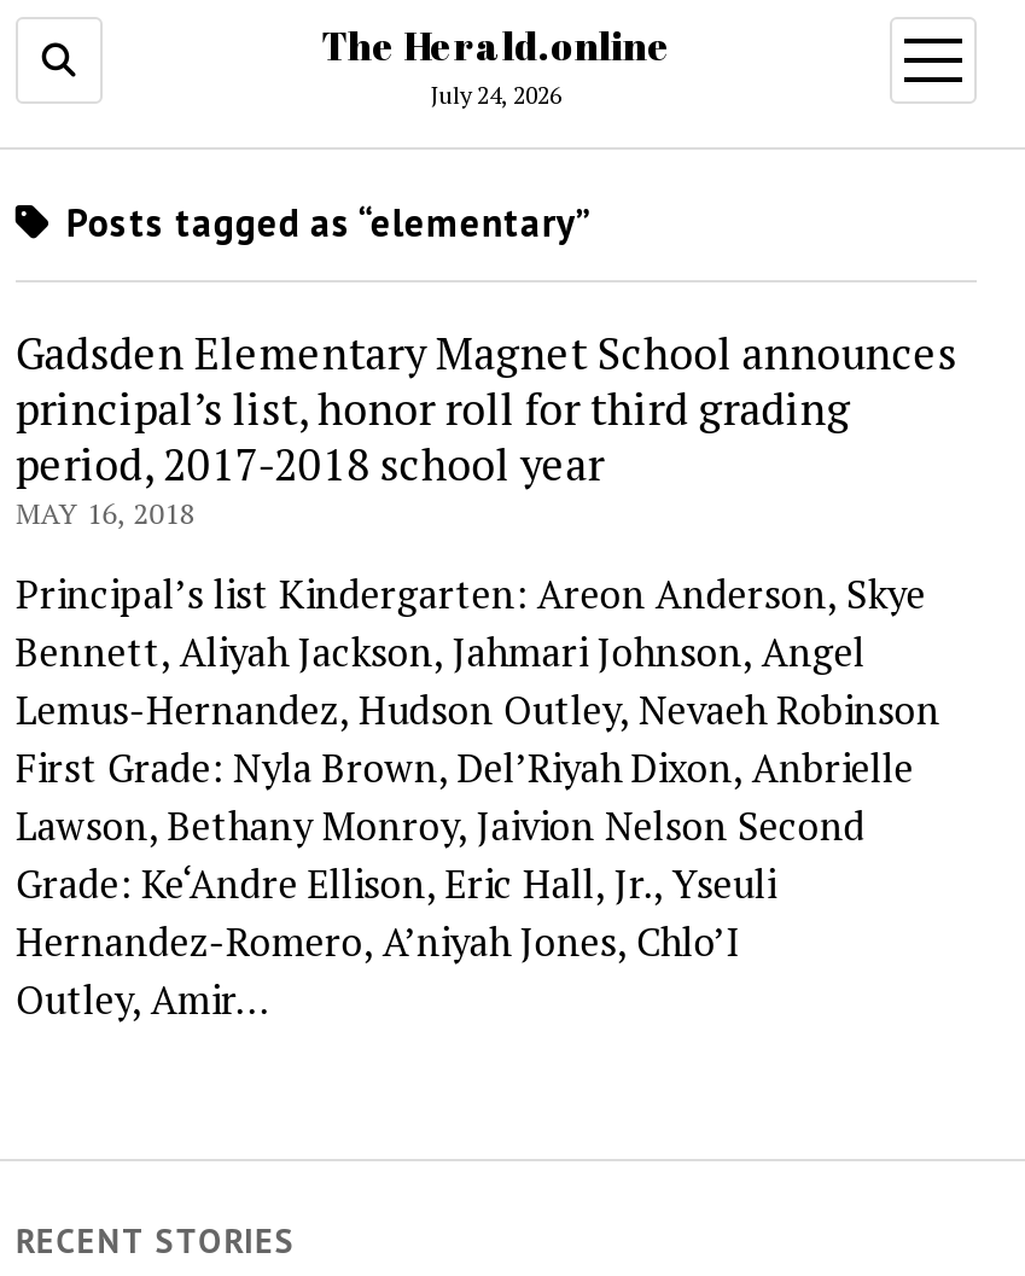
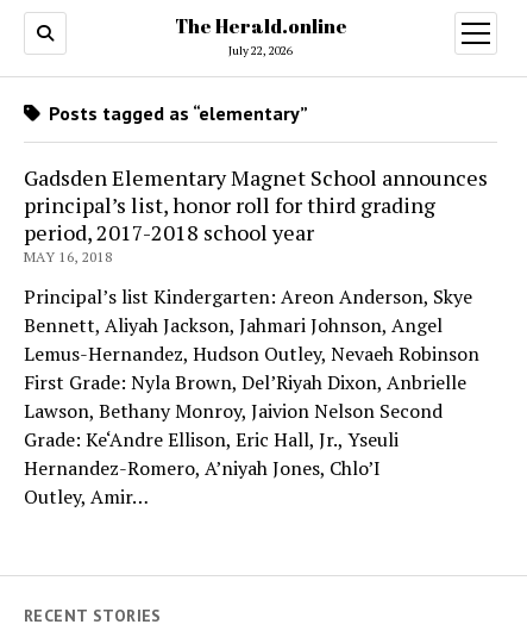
- July 24, 2026
+ July 22, 2026
